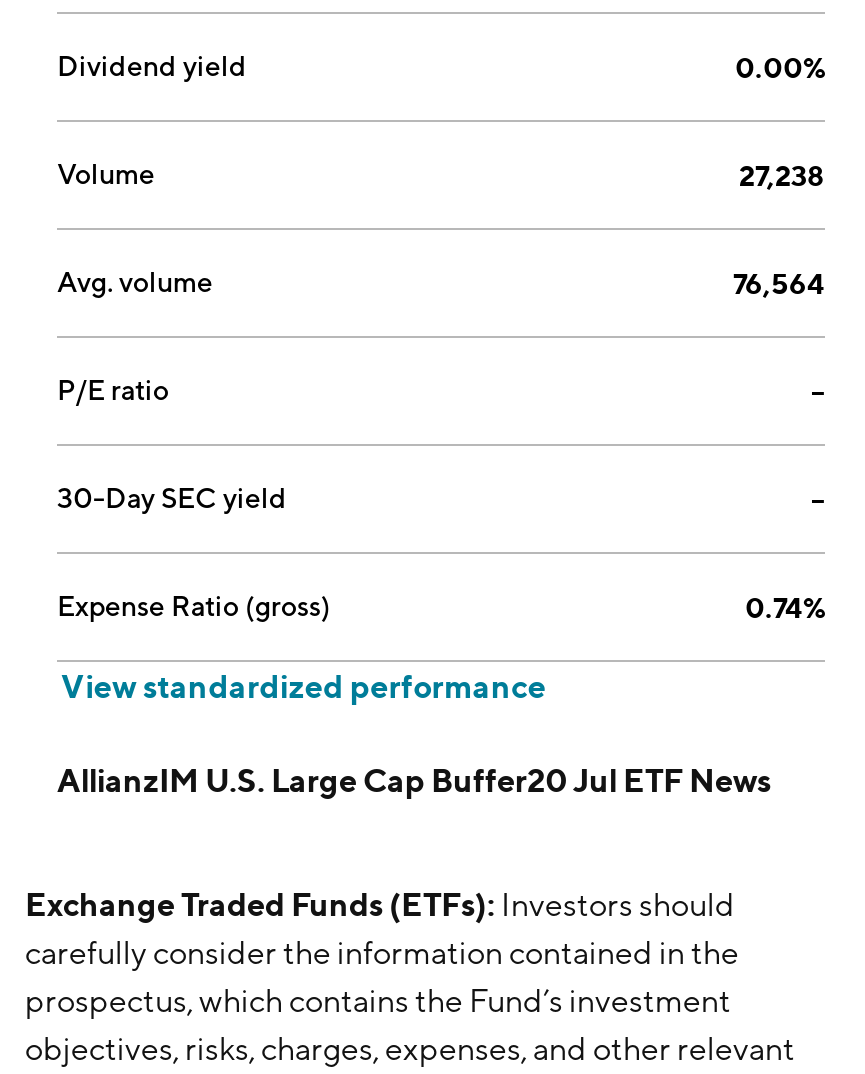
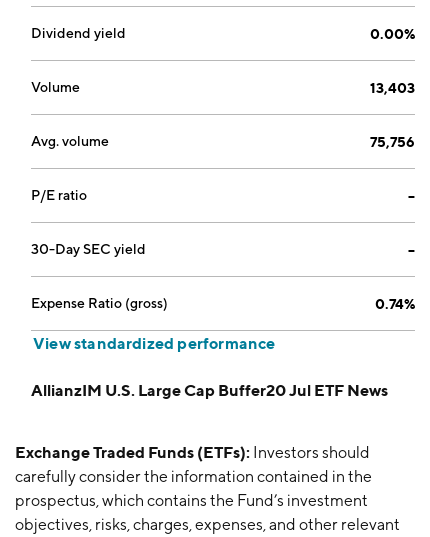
- 27,238
+ 13,403

- 76,564
+ 75,756
